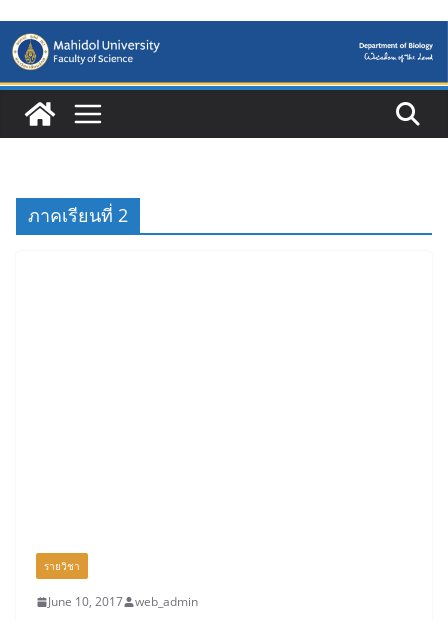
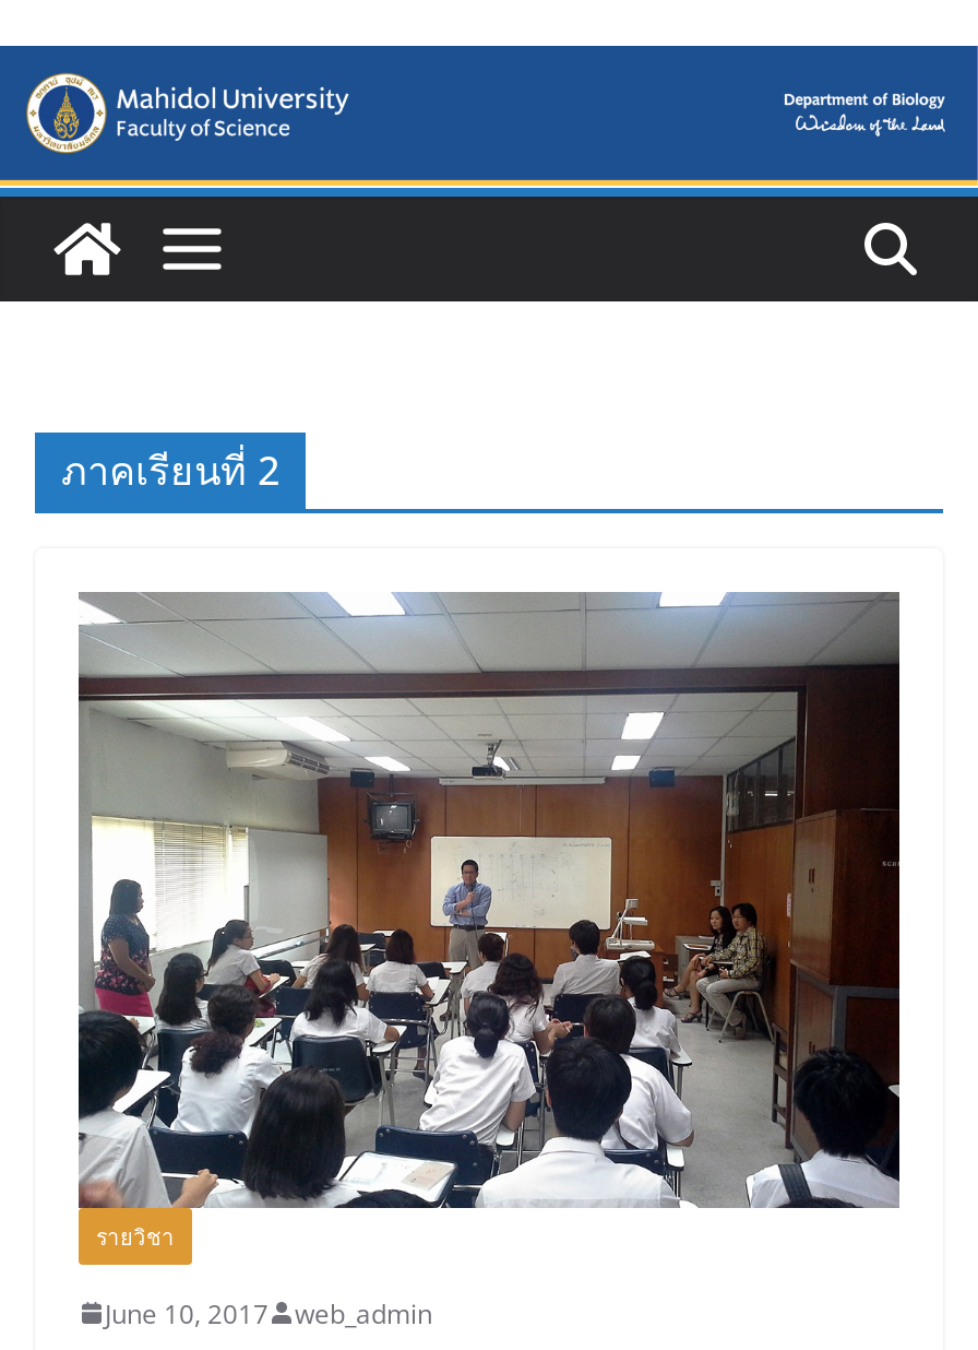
+ [image]
